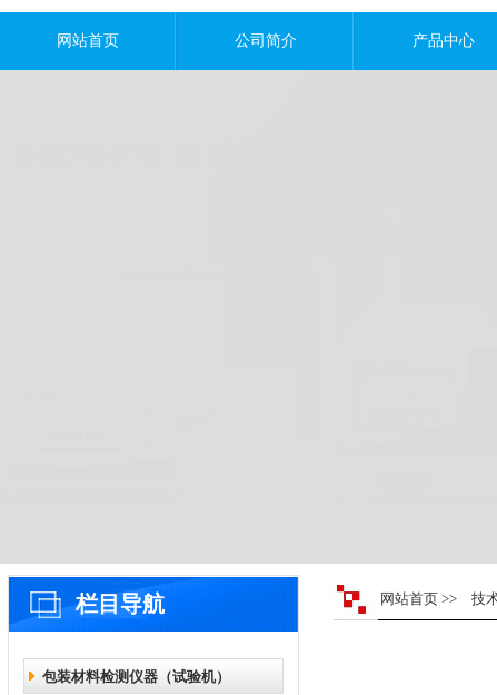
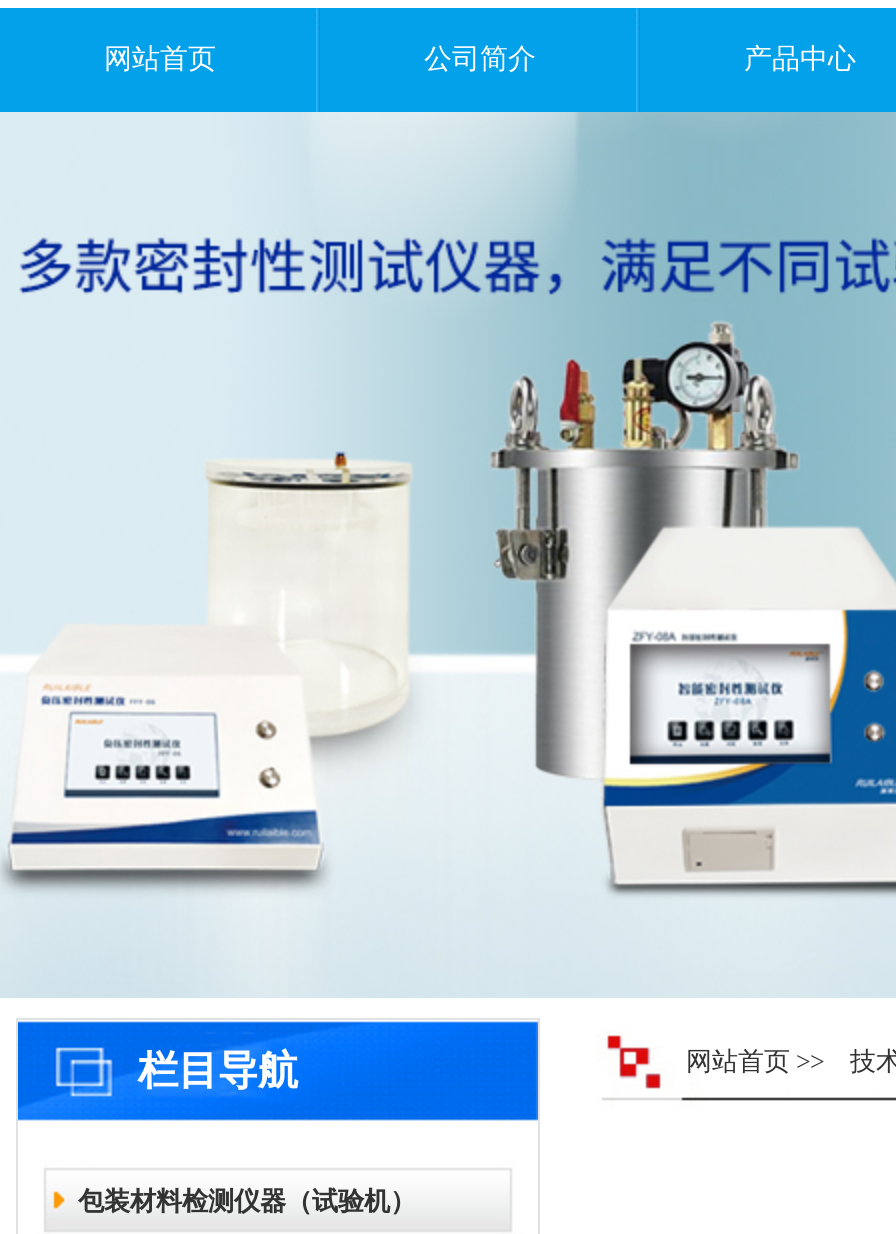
+ [image]
